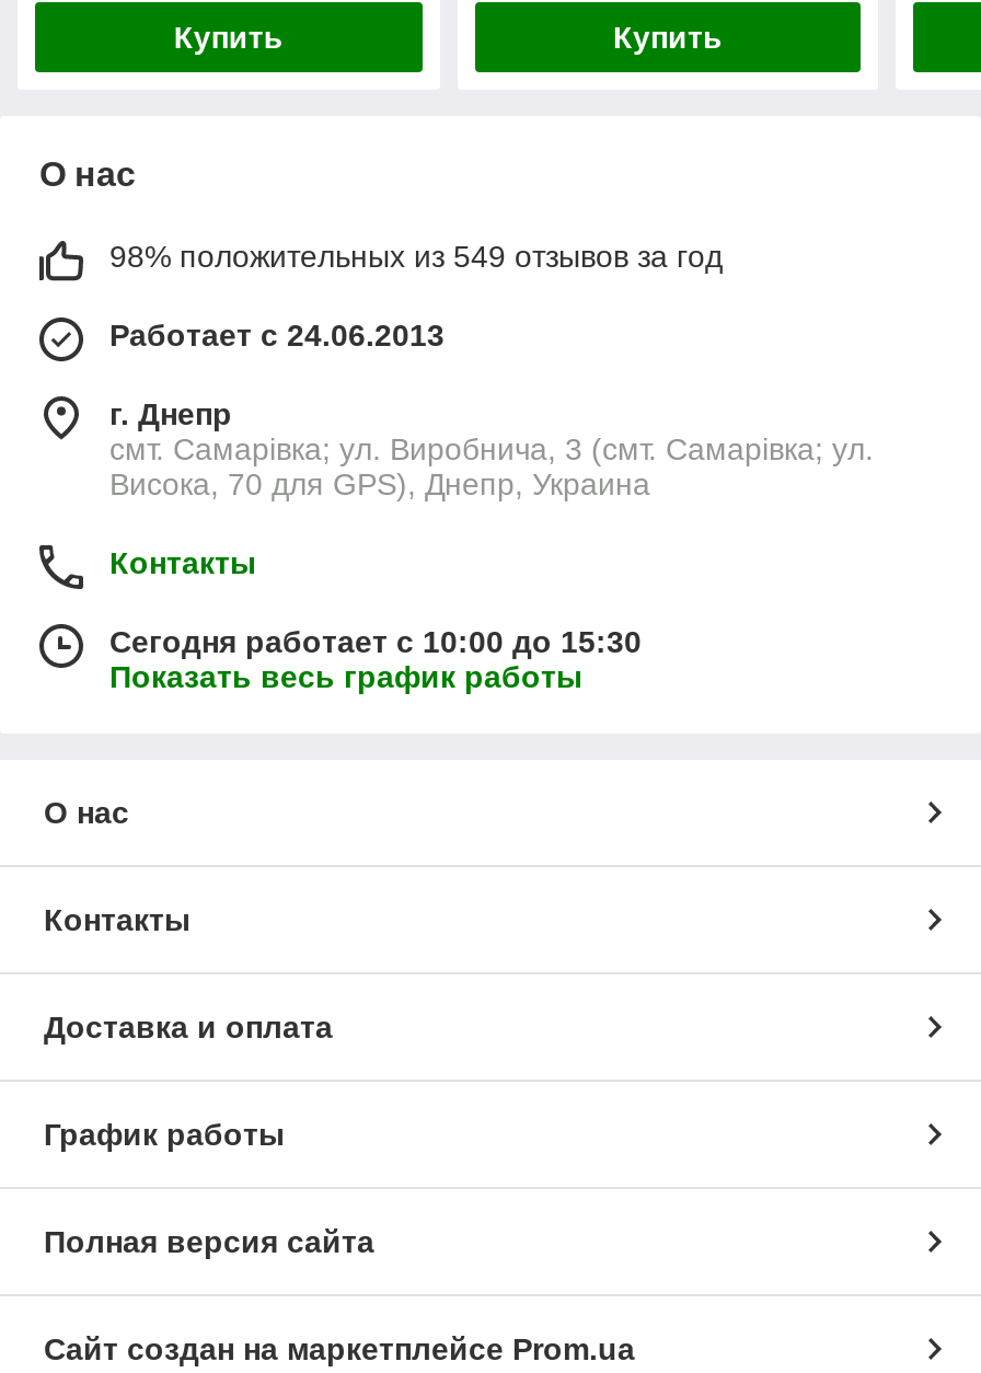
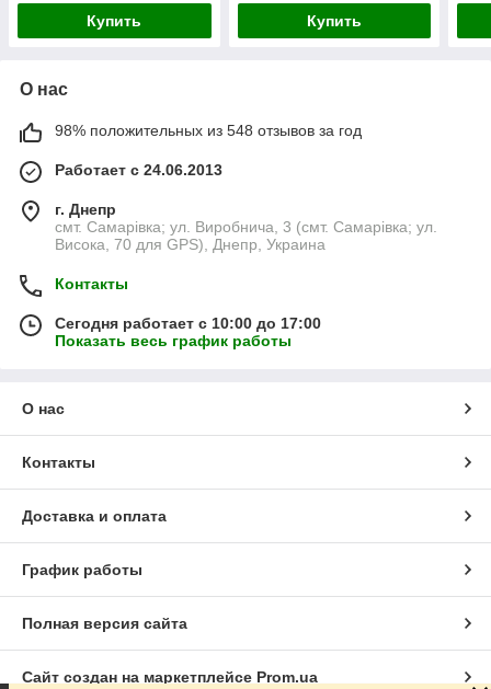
- 98% положительных из 549 отзывов за год
+ 98% положительных из 548 отзывов за год

- Сегодня работает с 10:00 до 15:30
+ Сегодня работает с 10:00 до 17:00
